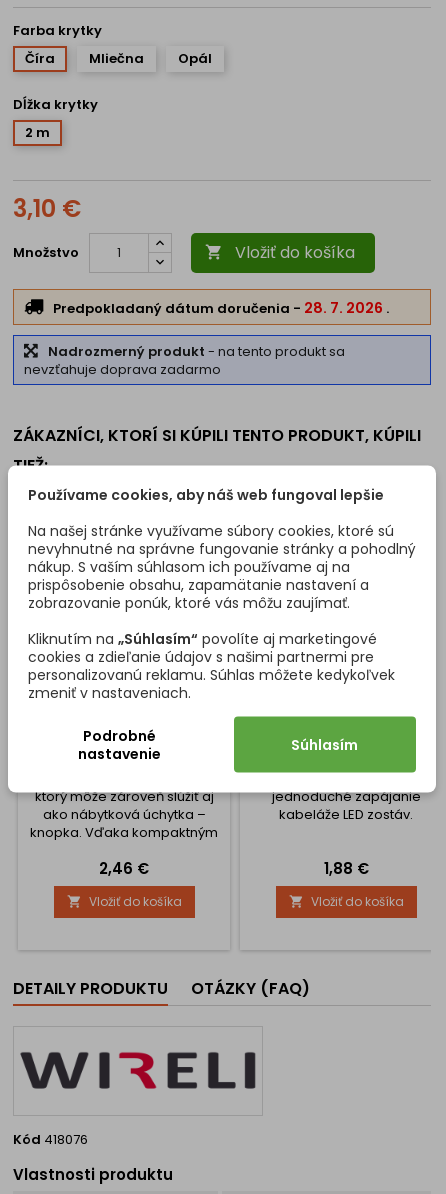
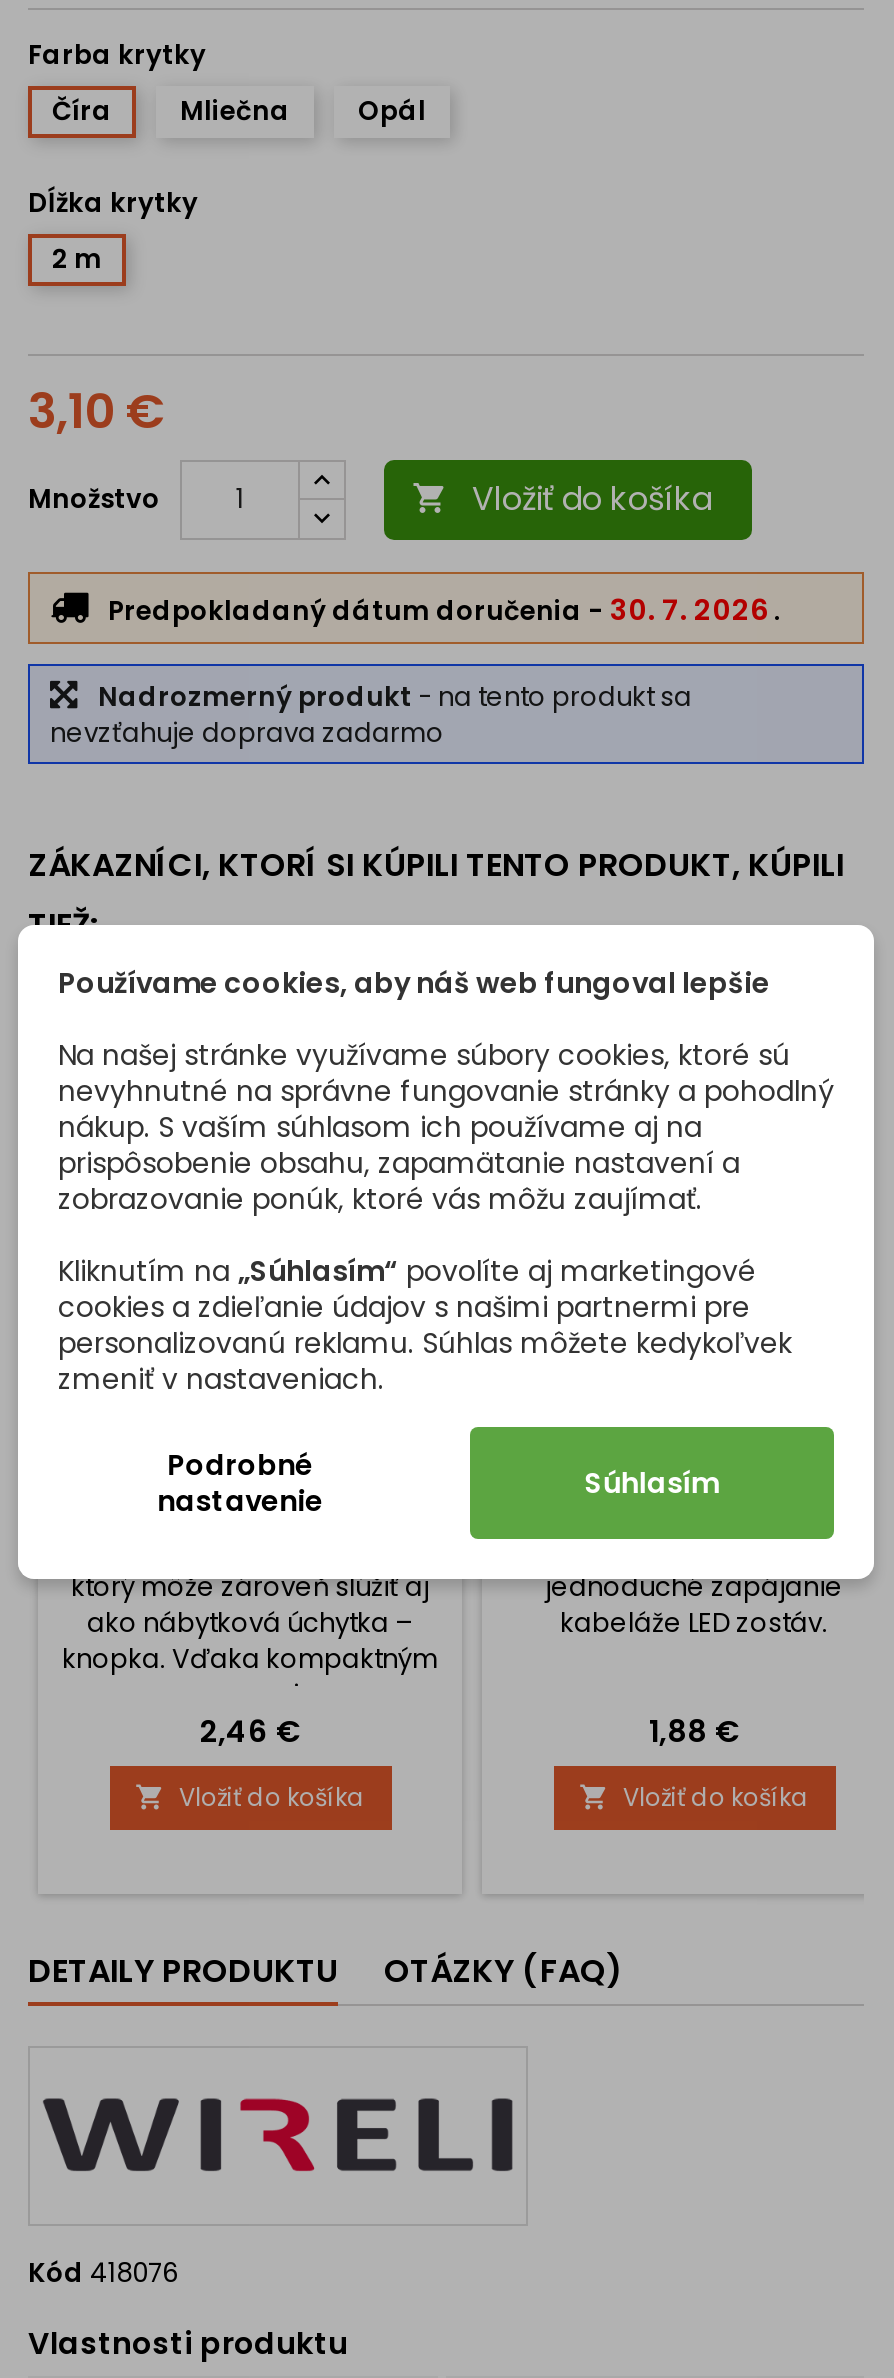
- Predpokladaný dátum doručenia - 28. 7. 2026.
+ Predpokladaný dátum doručenia - 30. 7. 2026.
